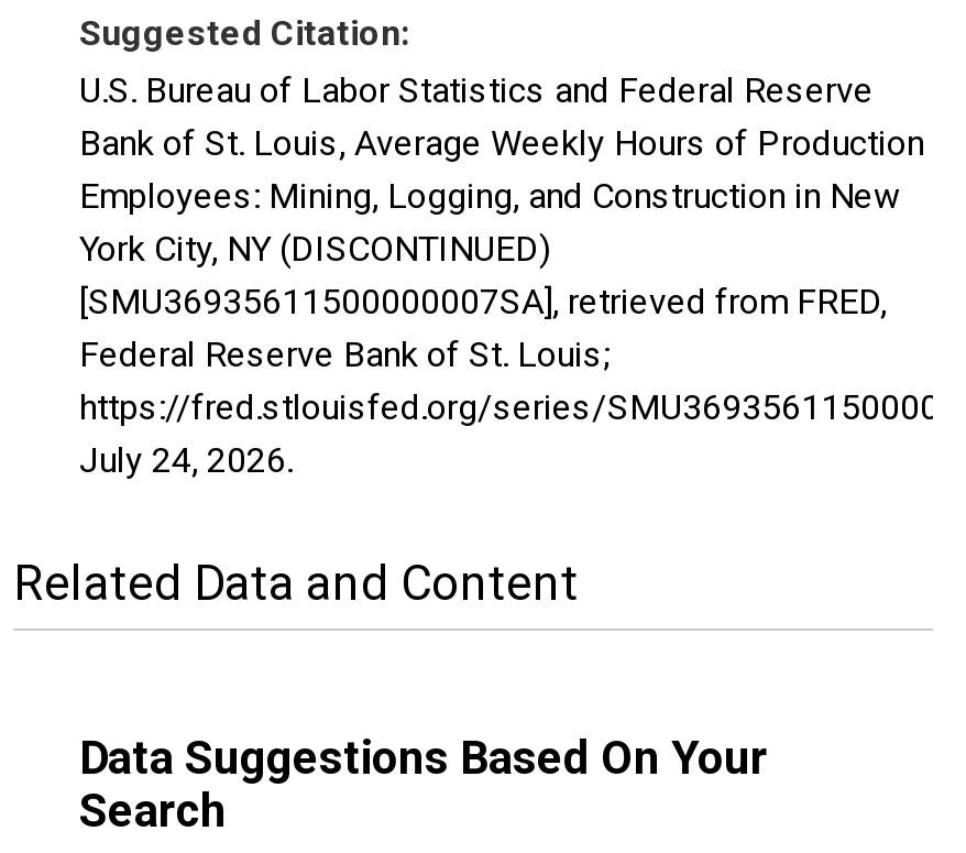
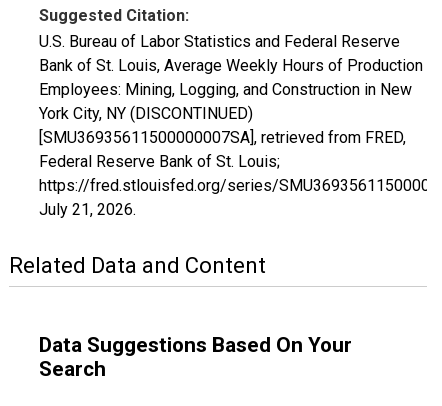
- July 24, 2026.
+ July 21, 2026.
